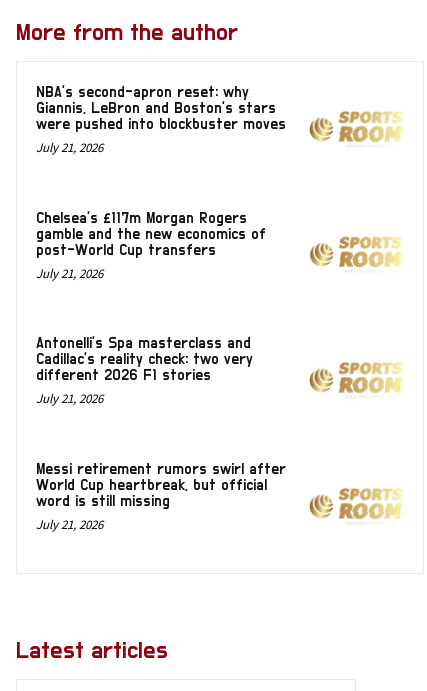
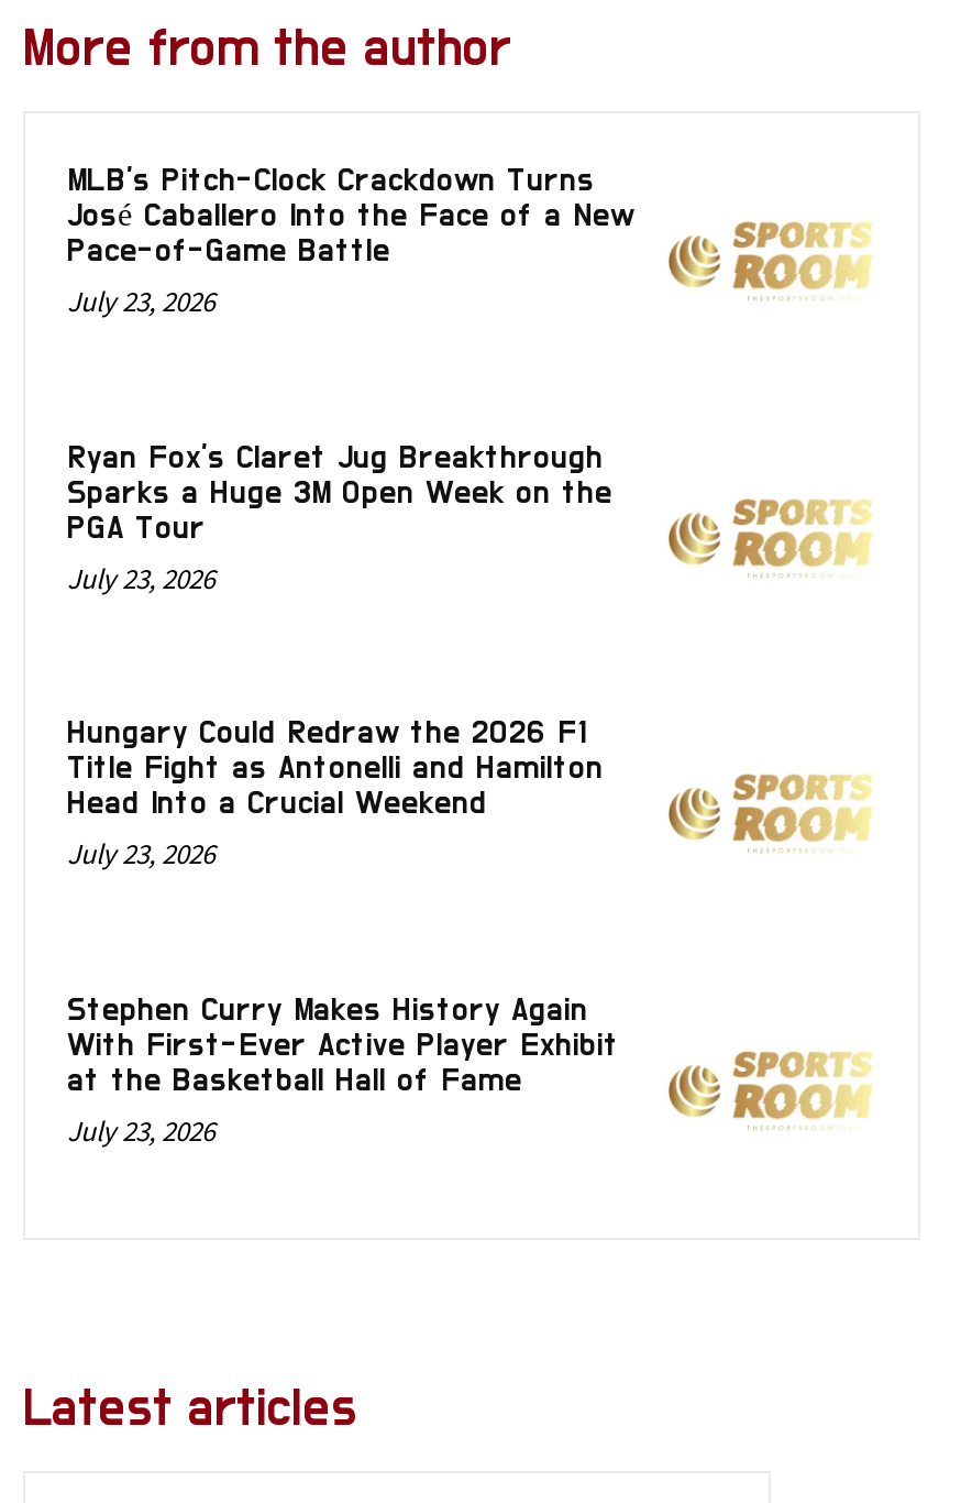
- NBA’s second-apron reset: why
- Giannis, LeBron and Boston’s stars
- were pushed into blockbuster moves
- July 21, 2026
+ MLB’s Pitch-Clock Crackdown Turns
+ José Caballero Into the Face of a New
+ Pace-of-Game Battle
+ July 23, 2026

- Chelsea’s £117m Morgan Rogers
- gamble and the new economics of
- post-World Cup transfers
- July 21, 2026
+ Ryan Fox’s Claret Jug Breakthrough
+ Sparks a Huge 3M Open Week on the
+ PGA Tour
+ July 23, 2026

- Antonelli’s Spa masterclass and
- Cadillac’s reality check: two very
- different 2026 F1 stories
- July 21, 2026
+ Hungary Could Redraw the 2026 F1
+ Title Fight as Antonelli and Hamilton
+ Head Into a Crucial Weekend
+ July 23, 2026

- Messi retirement rumors swirl after
- World Cup heartbreak, but official
- word is still missing
- July 21, 2026
+ Stephen Curry Makes History Again
+ With First-Ever Active Player Exhibit
+ at the Basketball Hall of Fame
+ July 23, 2026
